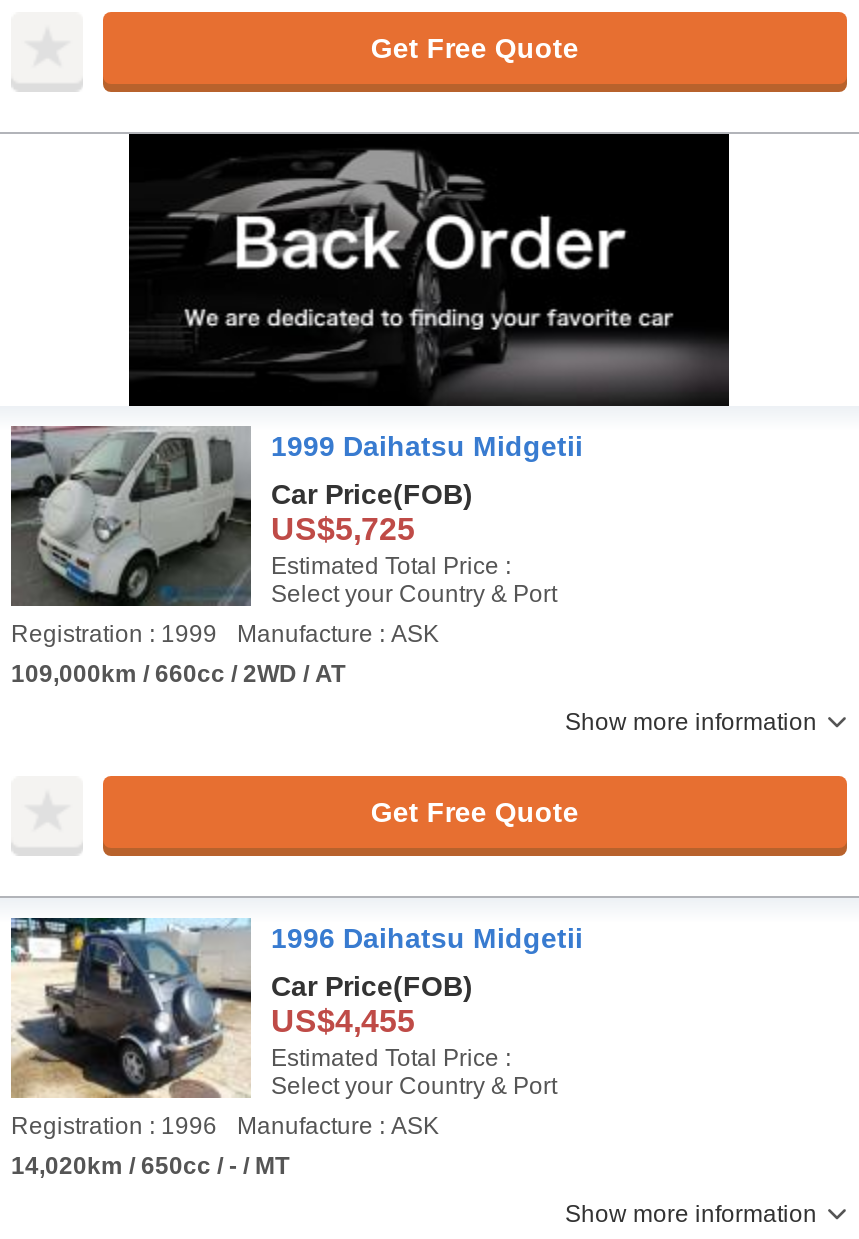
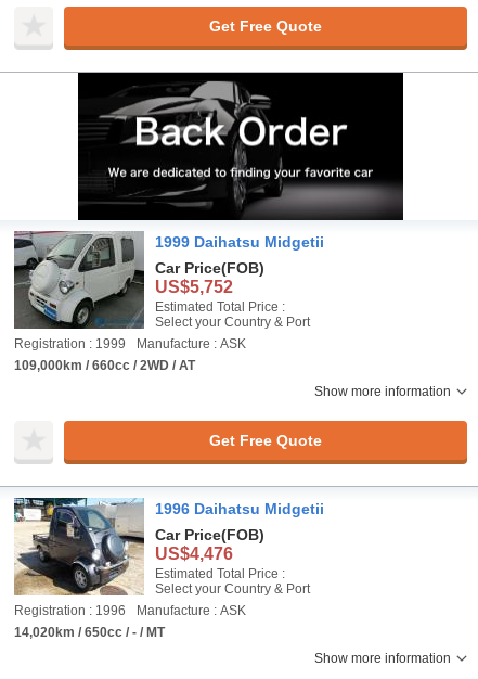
- US$5,725
+ US$5,752

- US$4,455
+ US$4,476
